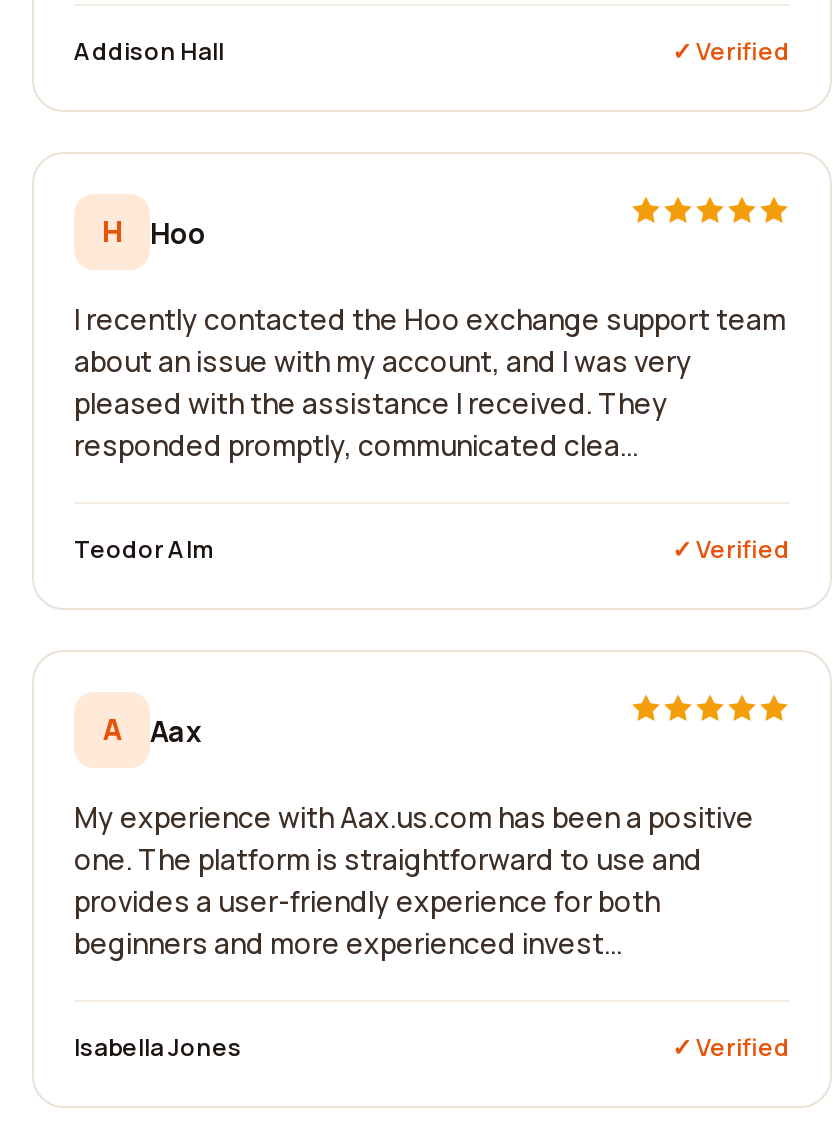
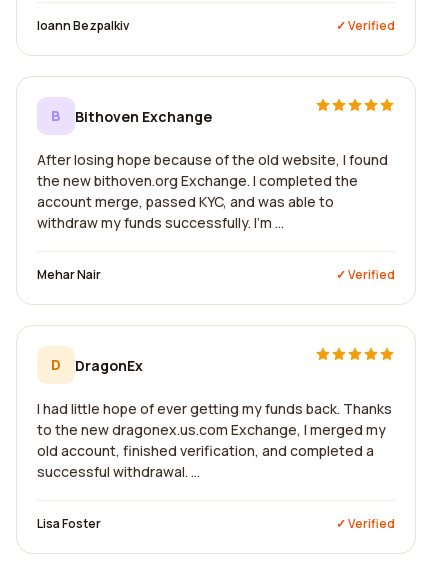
- Addison Hall
+ Ioann Bezpalkiv

- H
- Hoo
+ B
+ Bithoven Exchange

- I recently contacted the Hoo exchange support team
- about an issue with my account, and I was very
- pleased with the assistance I received. They
- responded promptly, communicated clea...
+ After losing hope because of the old website, I found
+ the new bithoven.org Exchange. I completed the
+ account merge, passed KYC, and was able to
+ withdraw my funds successfully. I'm ...

- Teodor Alm
+ Mehar Nair

- A
- Aax
+ D
+ DragonEx

- My experience with Aax.us.com has been a positive
- one. The platform is straightforward to use and
- provides a user-friendly experience for both
- beginners and more experienced invest...
+ I had little hope of ever getting my funds back. Thanks
+ to the new dragonex.us.com Exchange, I merged my
+ old account, finished verification, and completed a
+ successful withdrawal. ...

- Isabella Jones
+ Lisa Foster
